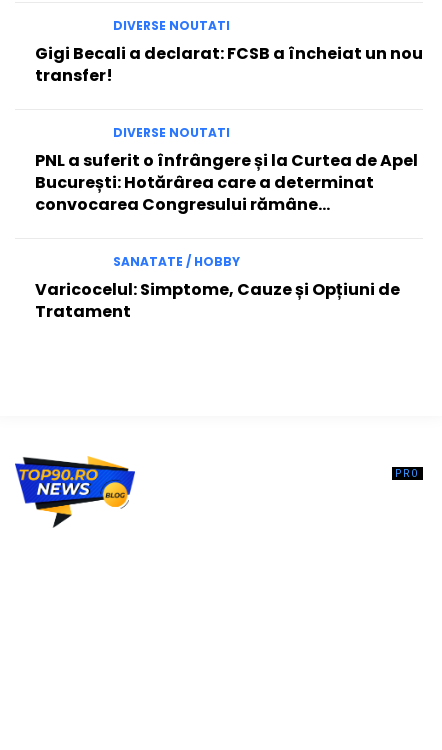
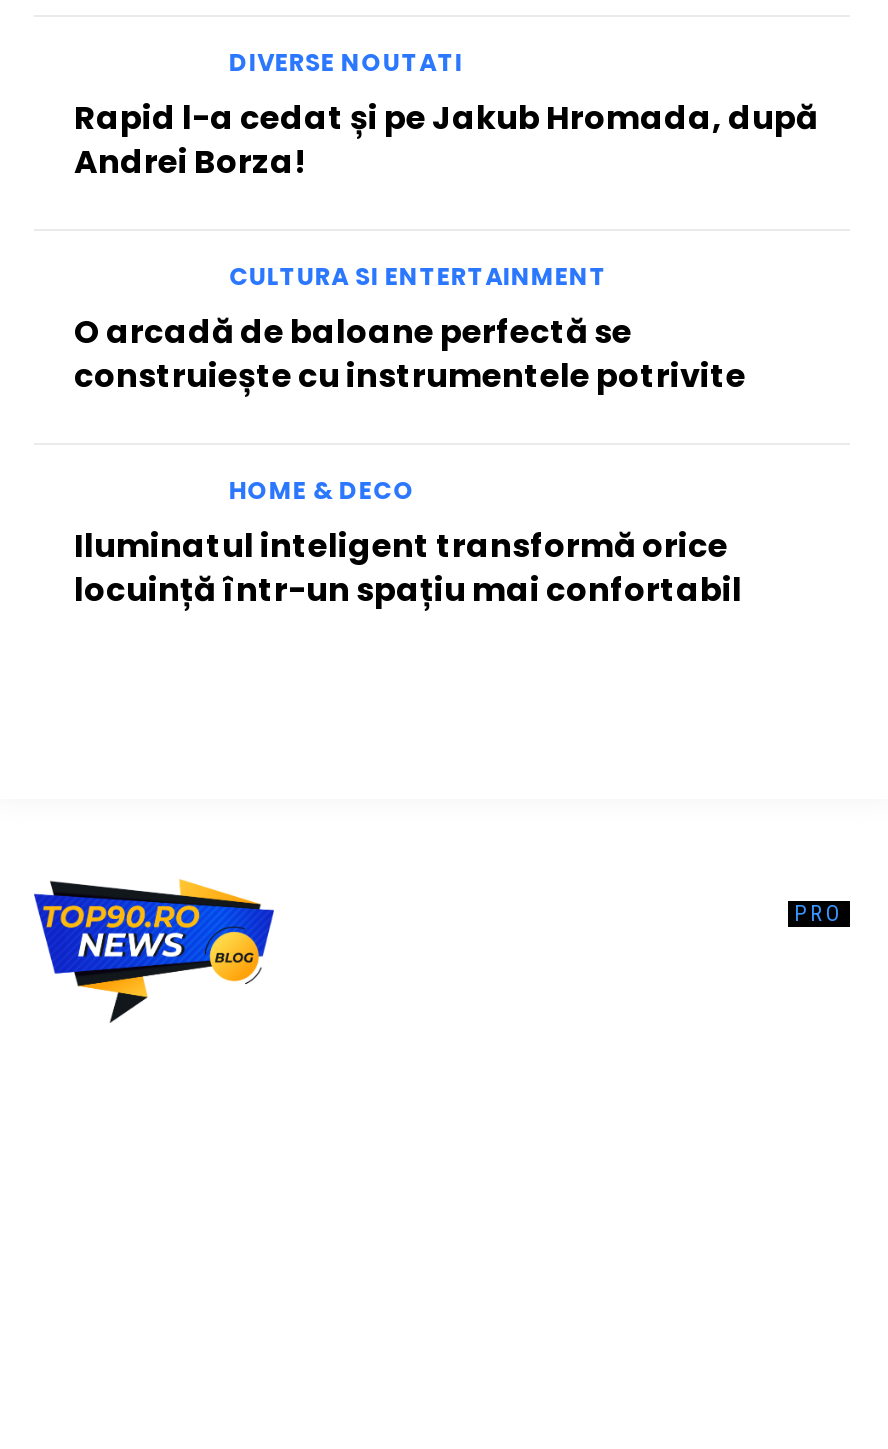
- Gigi Becali a declarat: FCSB a încheiat un nou
- transfer!
+ Rapid l-a cedat și pe Jakub Hromada, după
+ Andrei Borza!

- DIVERSE NOUTATI
- PNL a suferit o înfrângere și la Curtea de Apel
- București: Hotărârea care a determinat
- convocarea Congresului rămâne…
+ CULTURA SI ENTERTAINMENT
+ O arcadă de baloane perfectă se
+ construiește cu instrumentele potrivite

- SANATATE / HOBBY
- Varicocelul: Simptome, Cauze și Opțiuni de
- Tratament
+ HOME & DECO
+ Iluminatul inteligent transformă orice
+ locuință într-un spațiu mai confortabil
